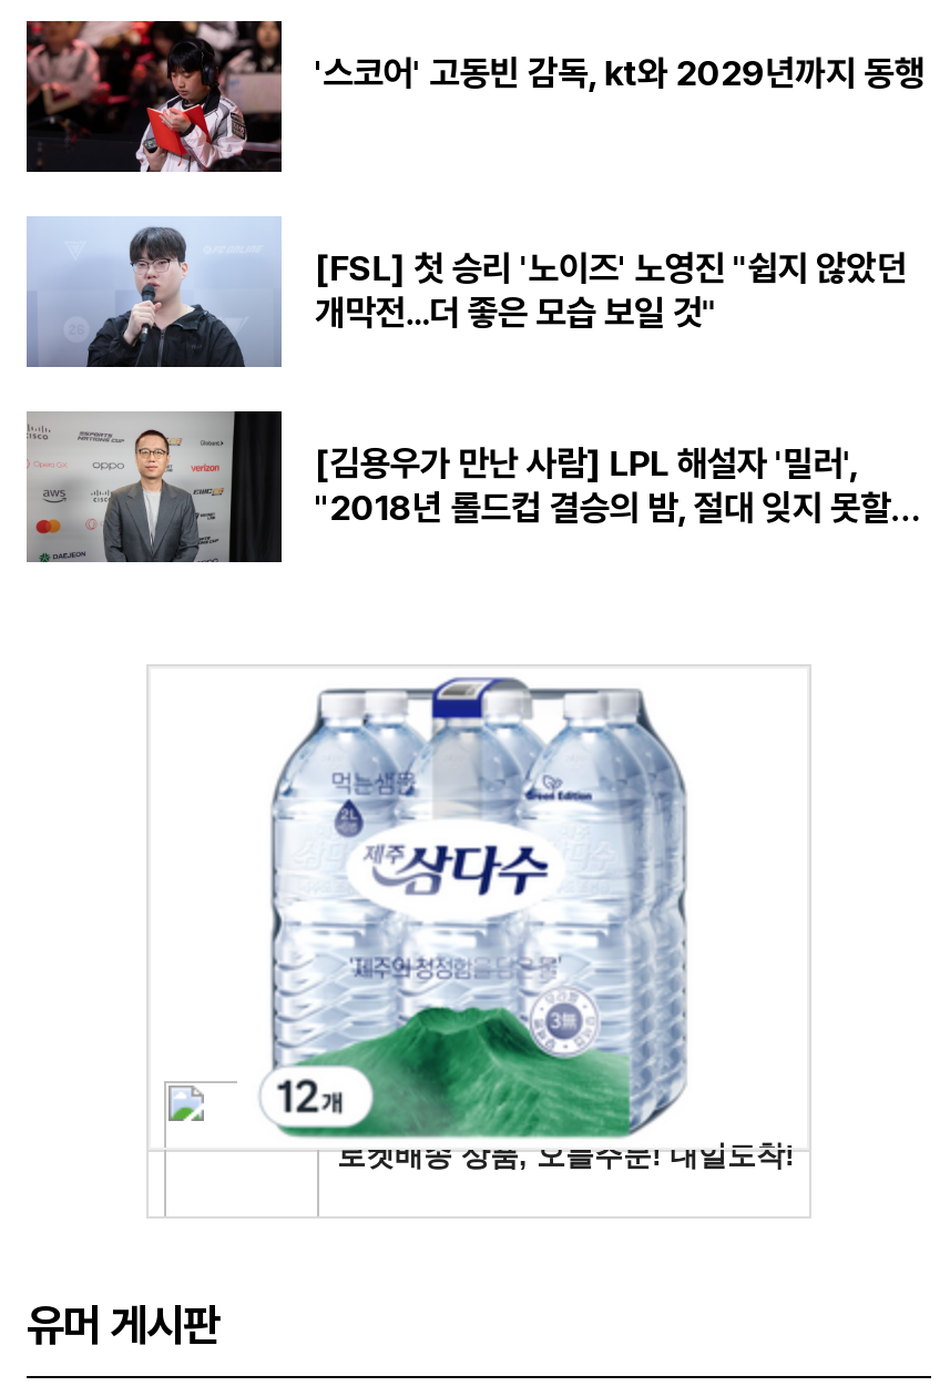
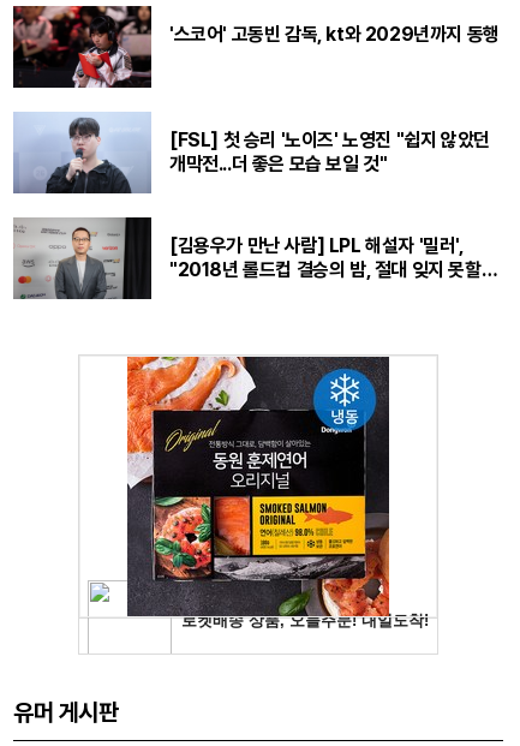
- [image]
+ [image]
